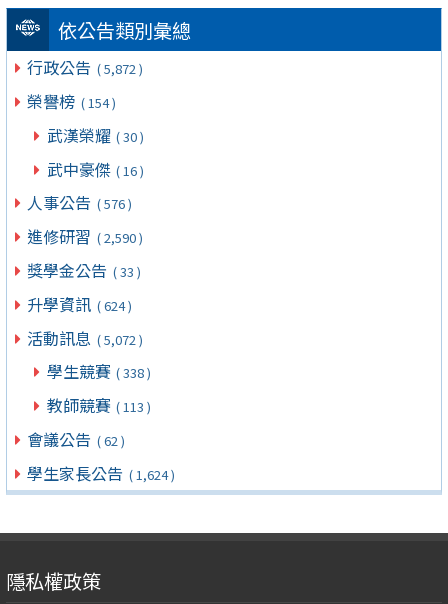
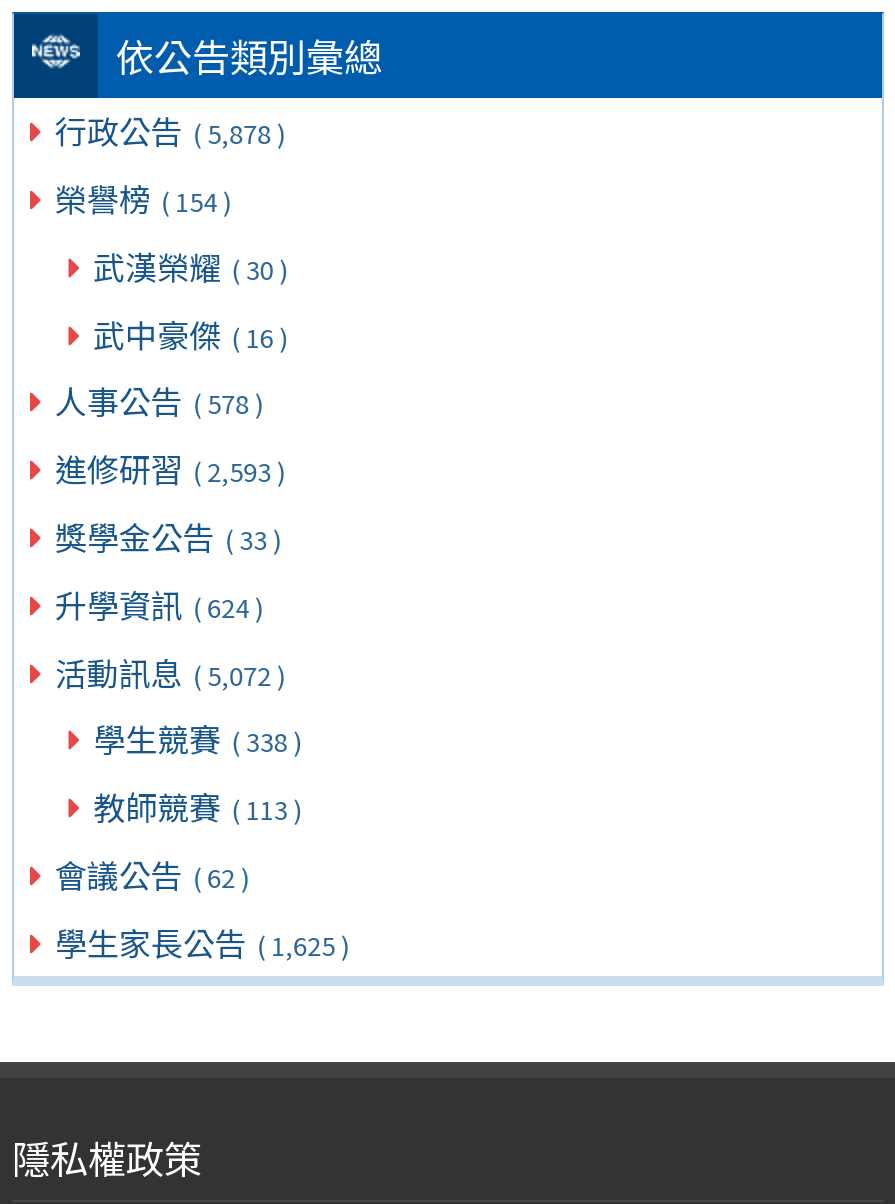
- 行政公告 ( 5,872 )
+ 行政公告 ( 5,878 )

- 人事公告 ( 576 )
+ 人事公告 ( 578 )

- 進修研習 ( 2,590 )
+ 進修研習 ( 2,593 )

- 學生家長公告 ( 1,624 )
+ 學生家長公告 ( 1,625 )
